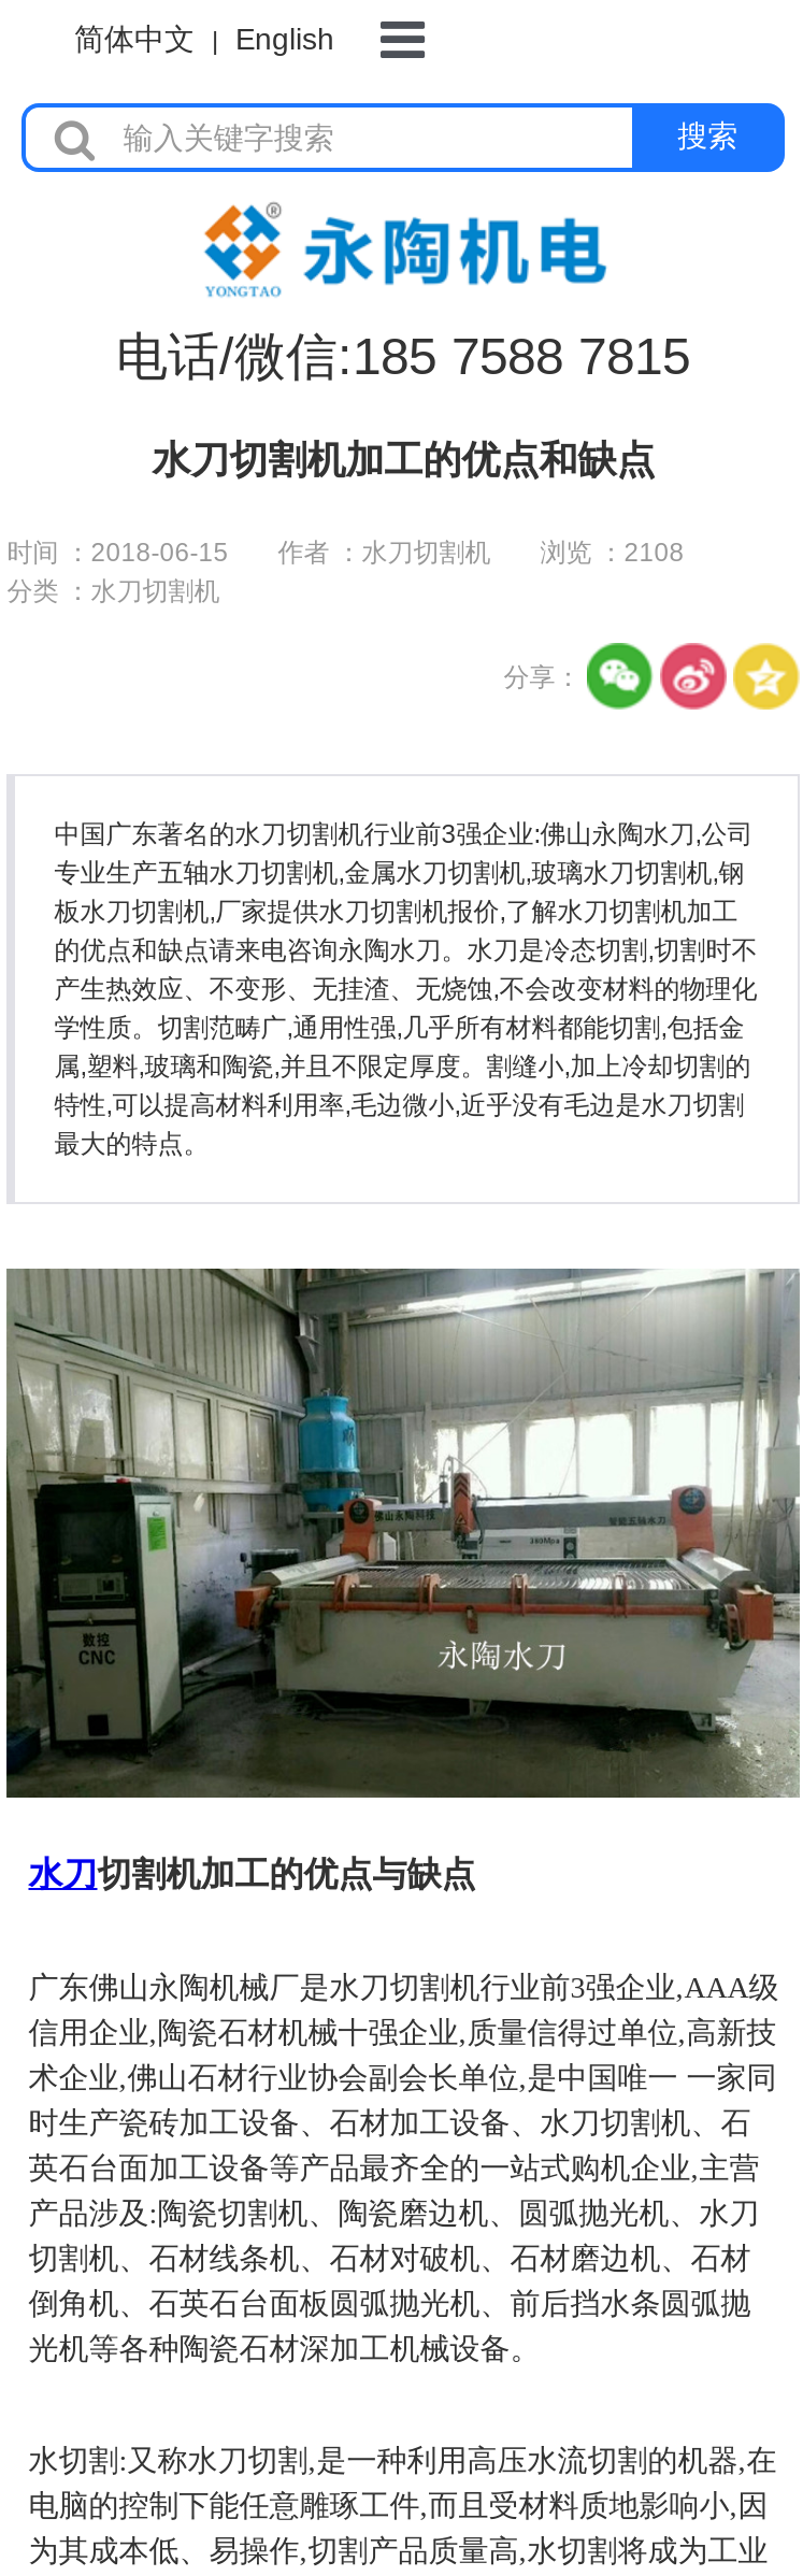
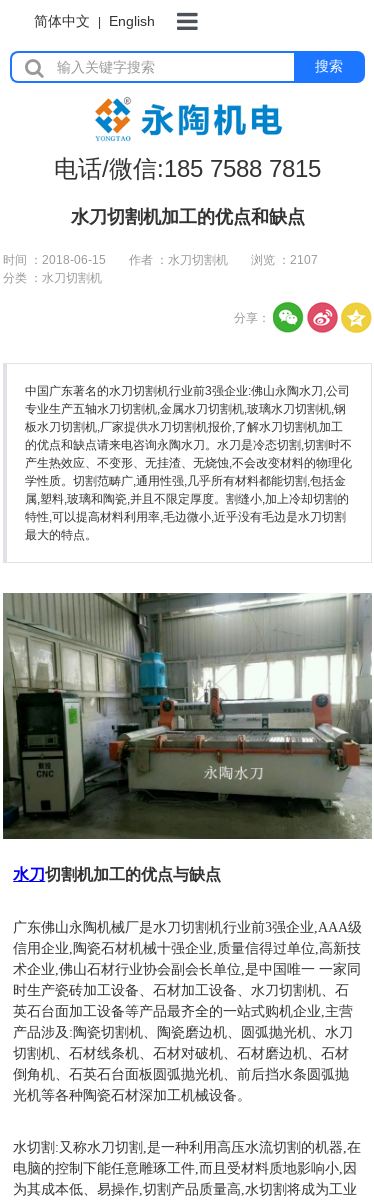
- 时间 ：2018-06-15 作者 ：水刀切割机 浏览 ：2108
+ 时间 ：2018-06-15 作者 ：水刀切割机 浏览 ：2107
